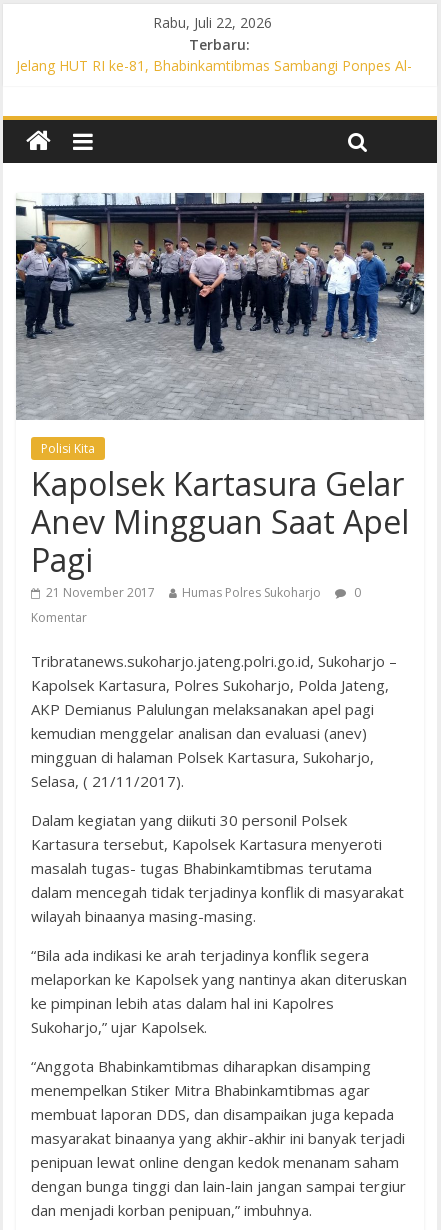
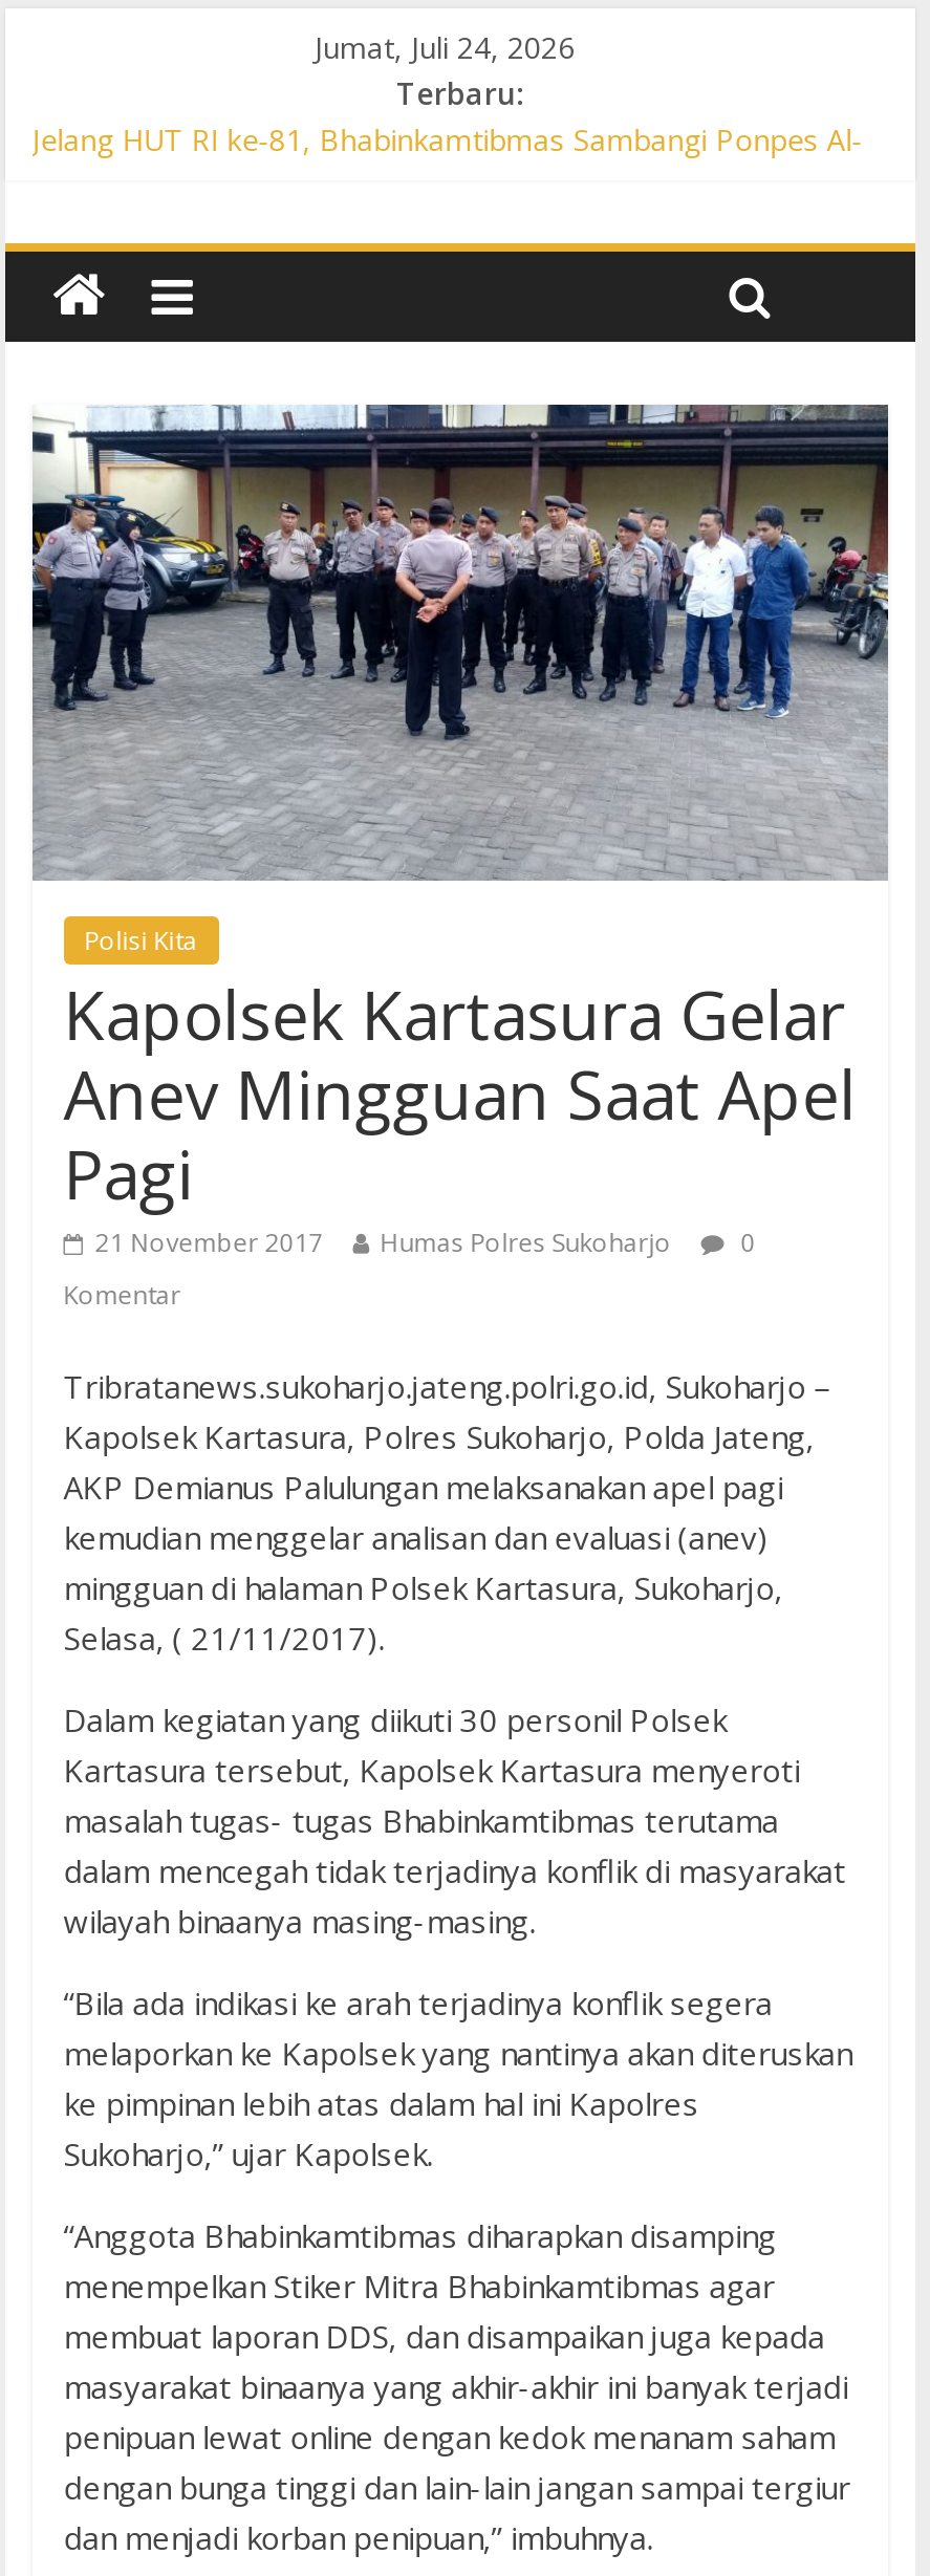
- Rabu, Juli 22, 2026
+ Jumat, Juli 24, 2026
